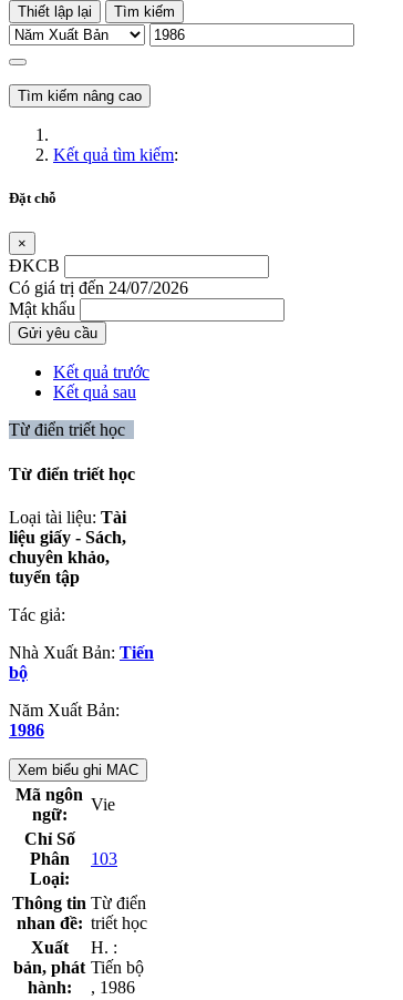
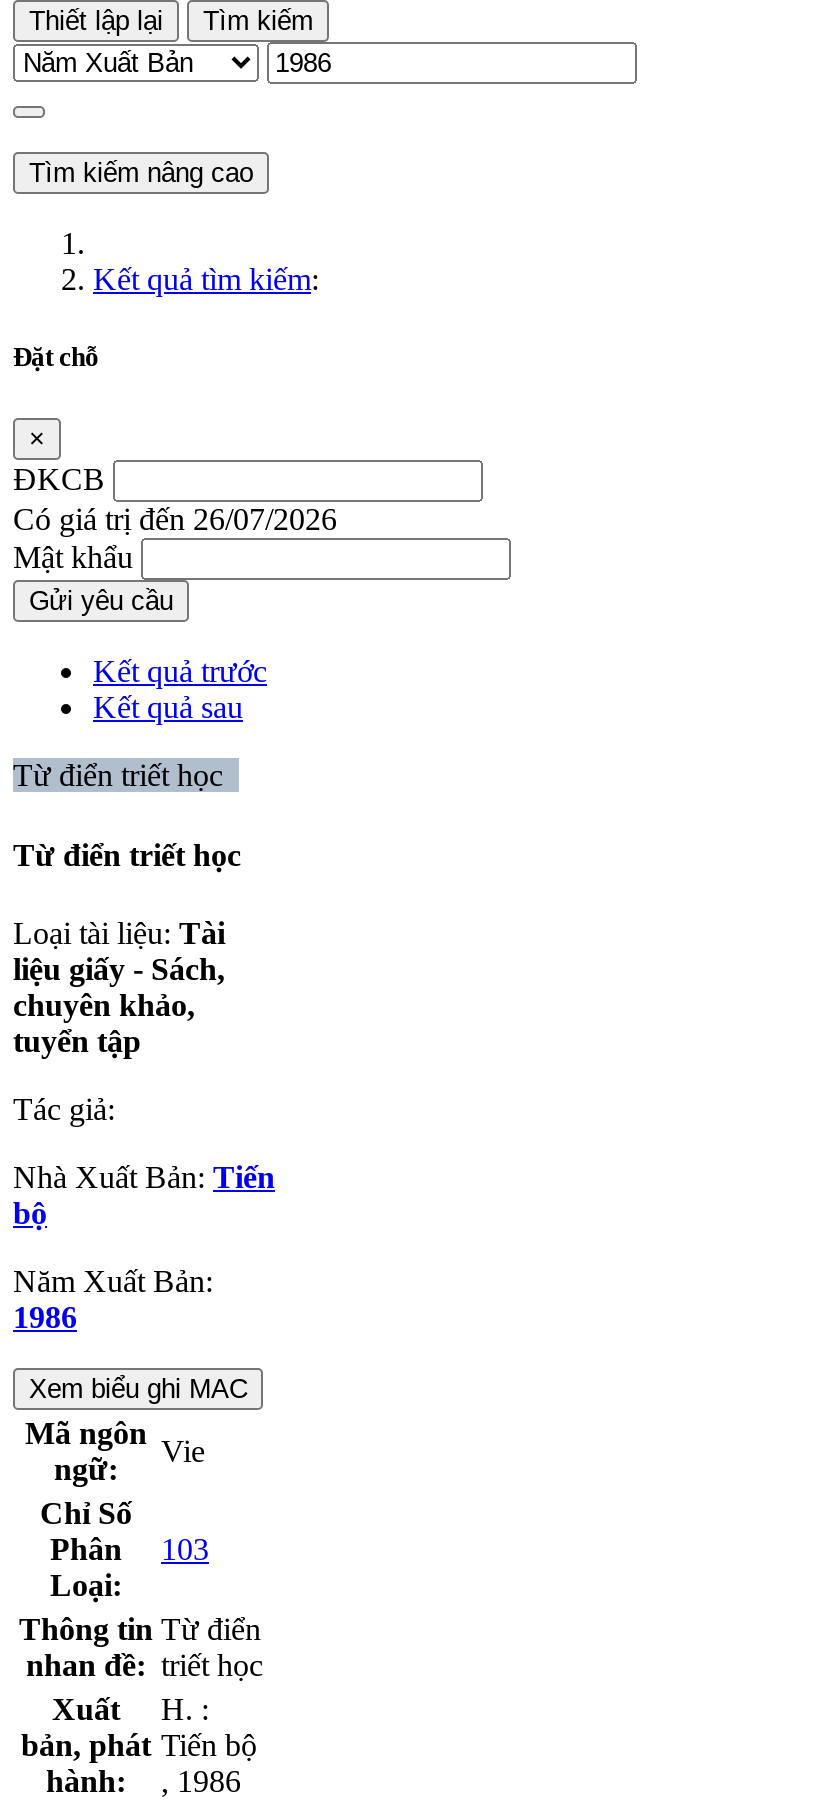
- Có giá trị đến 24/07/2026
+ Có giá trị đến 26/07/2026
